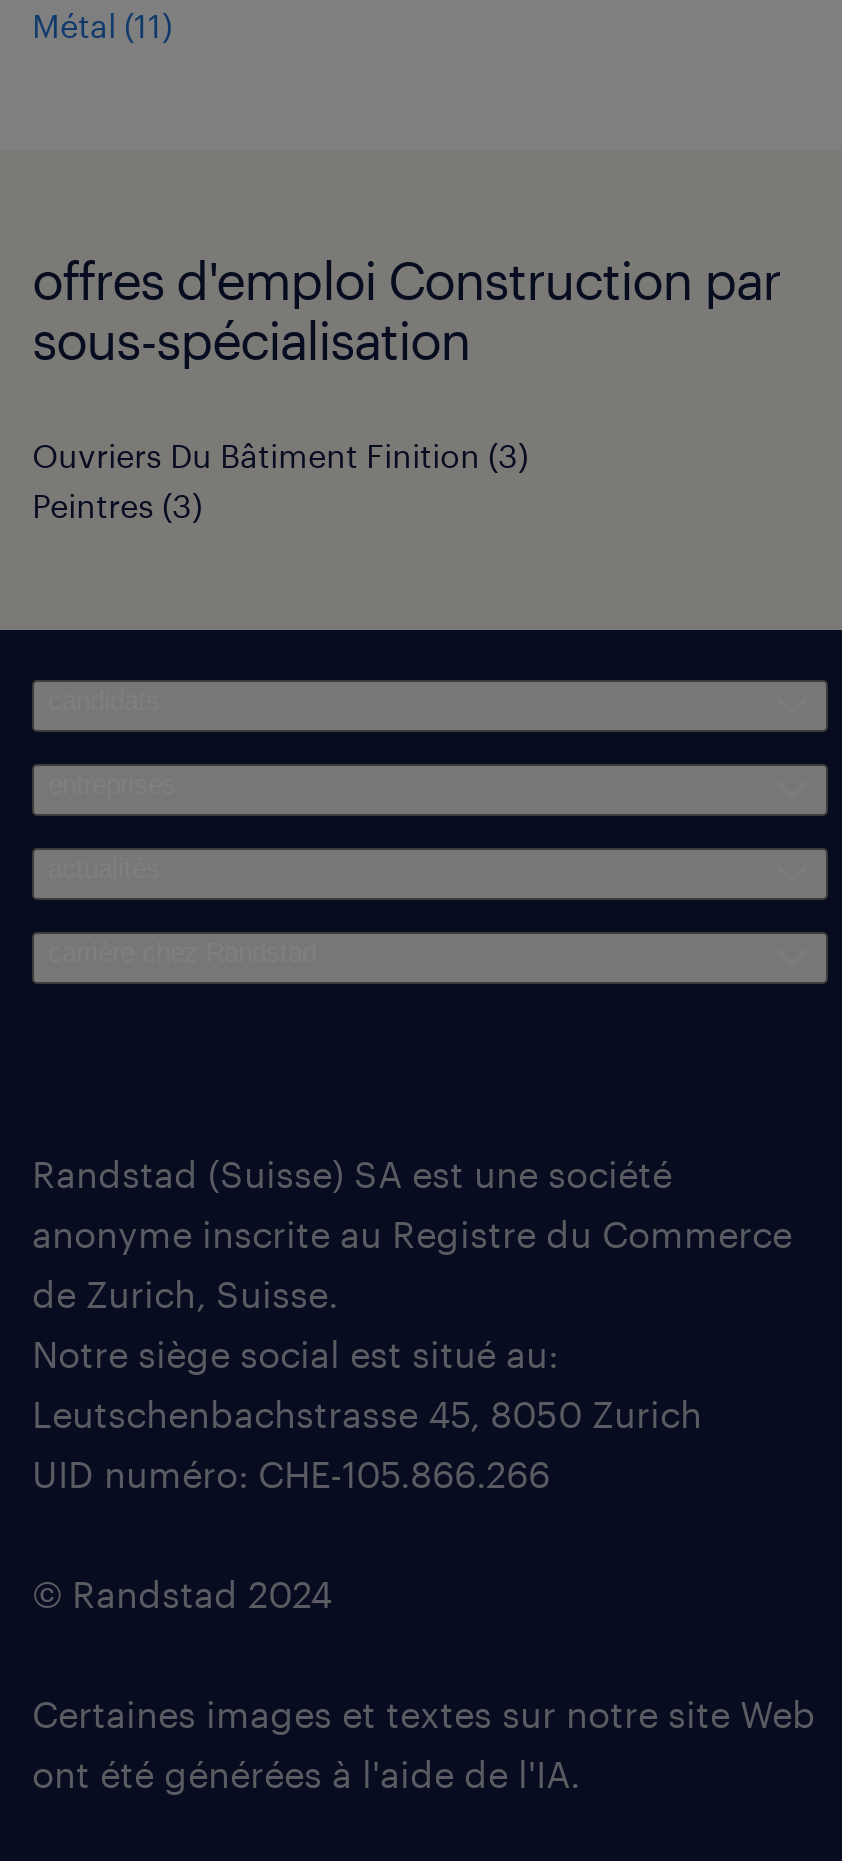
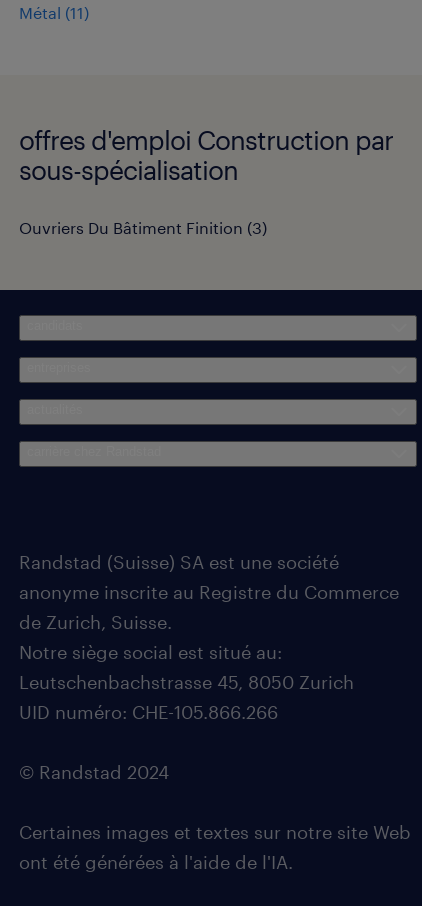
- Peintres (3)
